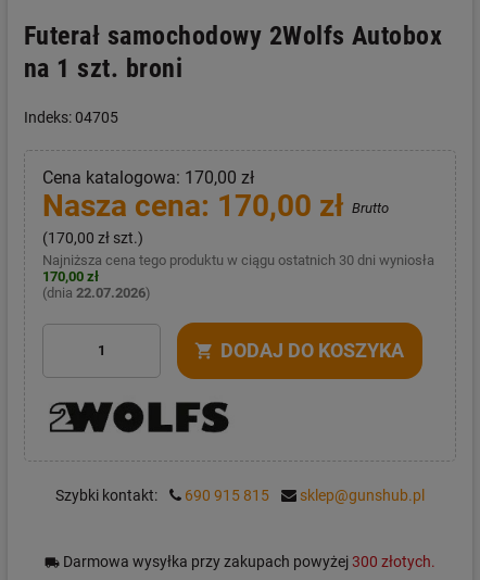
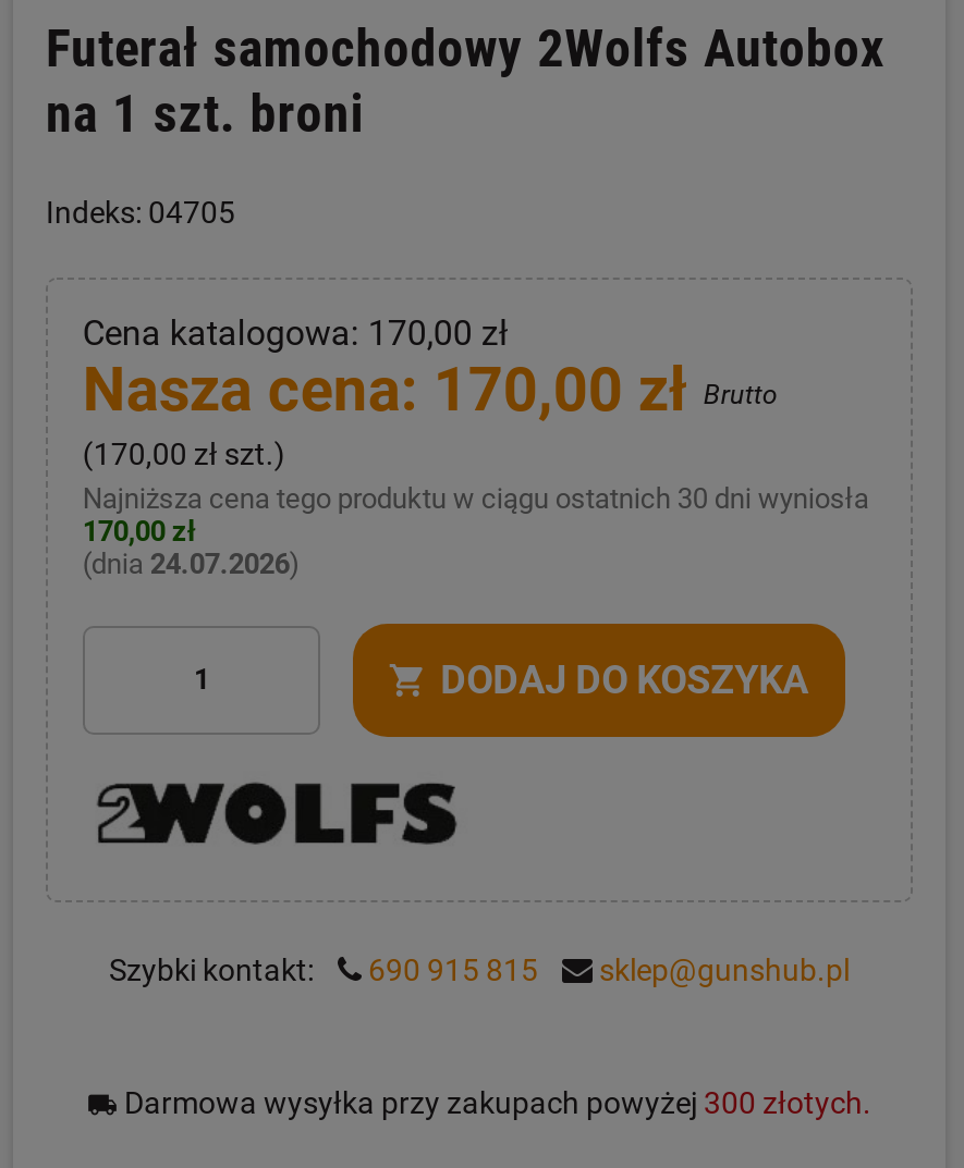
- (dnia 22.07.2026)
+ (dnia 24.07.2026)
